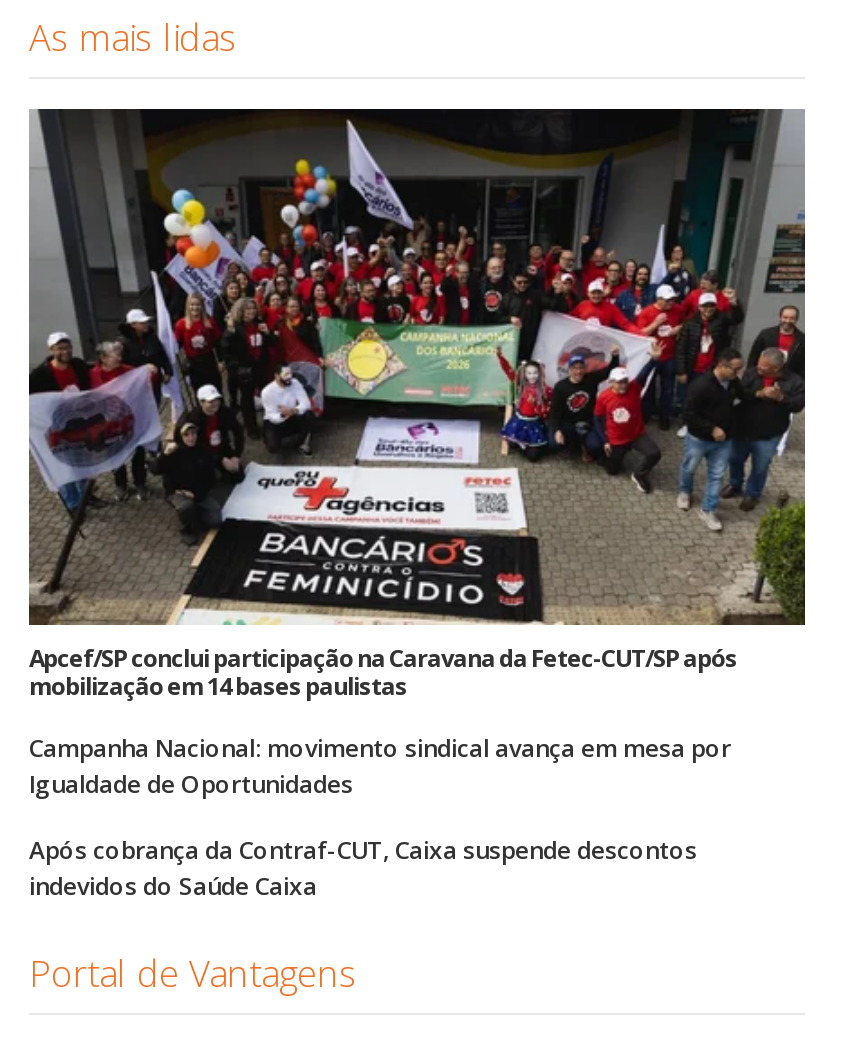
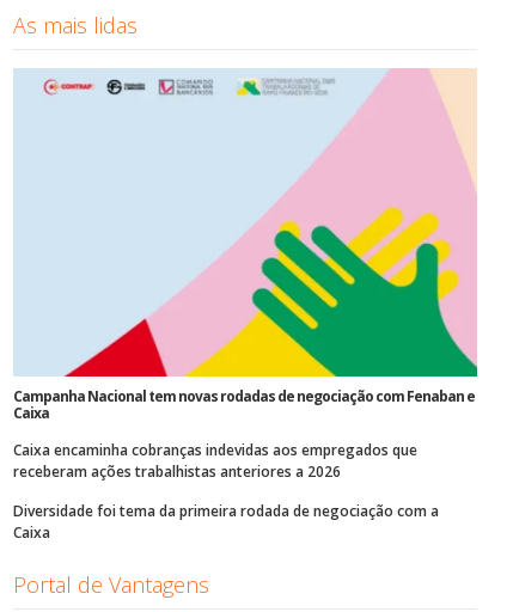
- [image]
- Apcef/SP conclui participação na Caravana da Fetec-CUT/SP após
- mobilização em 14 bases paulistas
+ [image]
+ Campanha Nacional tem novas rodadas de negociação com Fenaban e
+ Caixa

- Campanha Nacional: movimento sindical avança em mesa por
- Igualdade de Oportunidades
+ Caixa encaminha cobranças indevidas aos empregados que
+ receberam ações trabalhistas anteriores a 2026

- Após cobrança da Contraf-CUT, Caixa suspende descontos
- indevidos do Saúde Caixa
+ Diversidade foi tema da primeira rodada de negociação com a
+ Caixa
